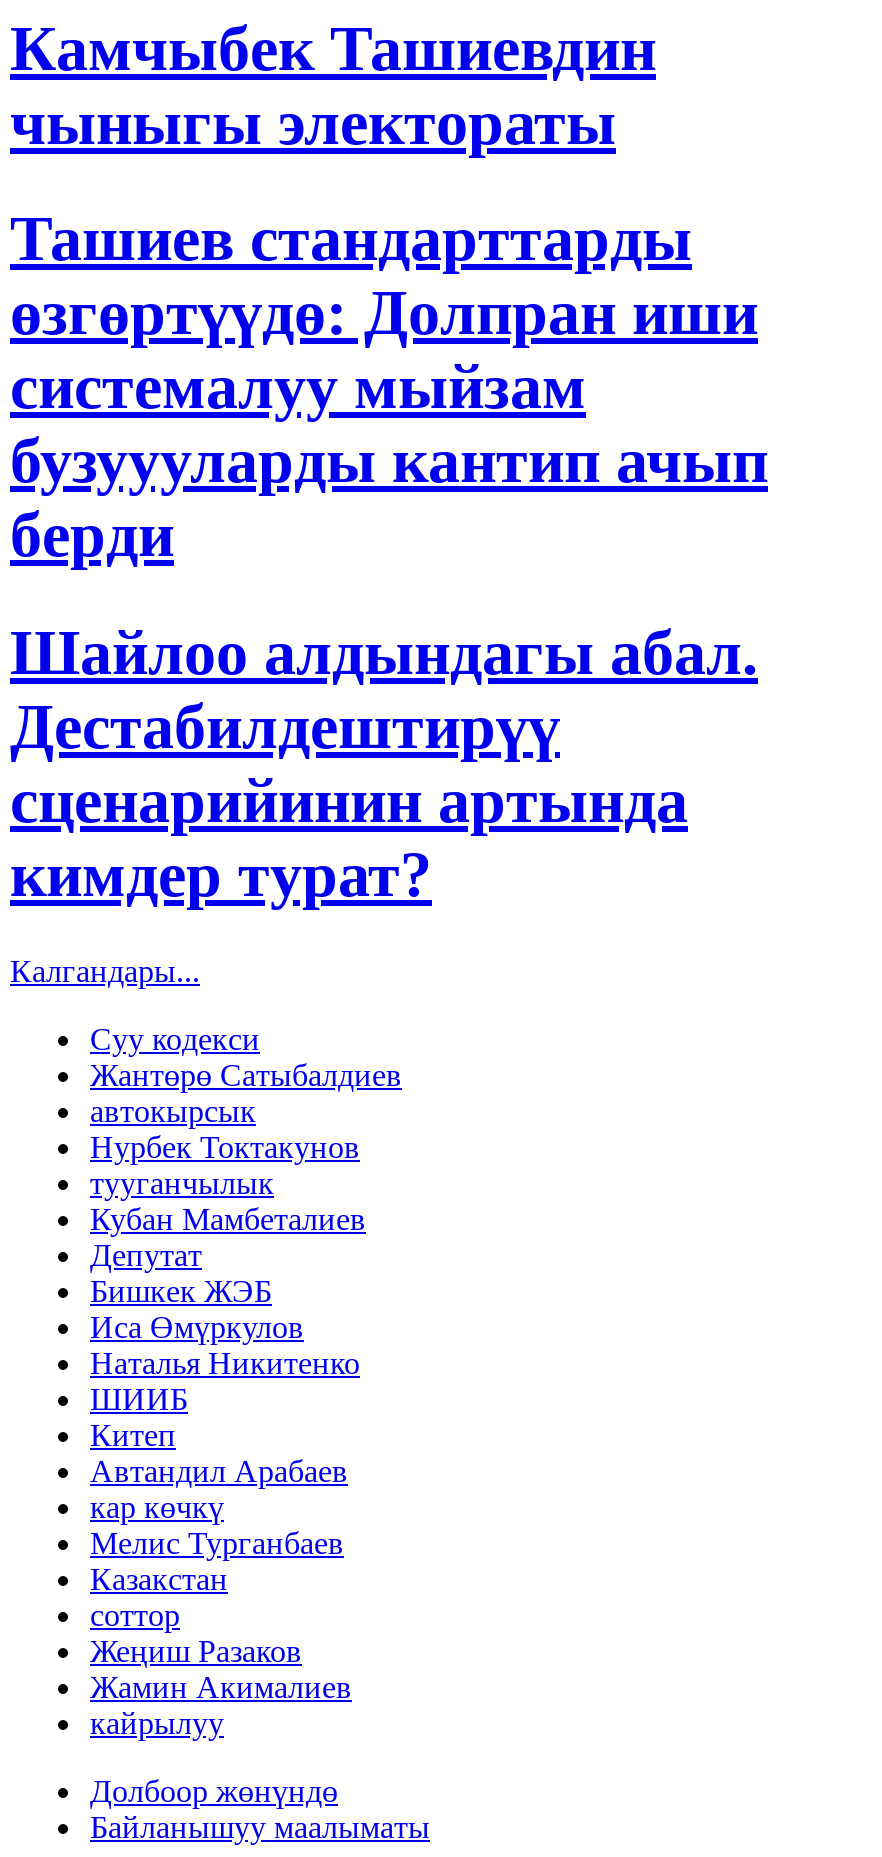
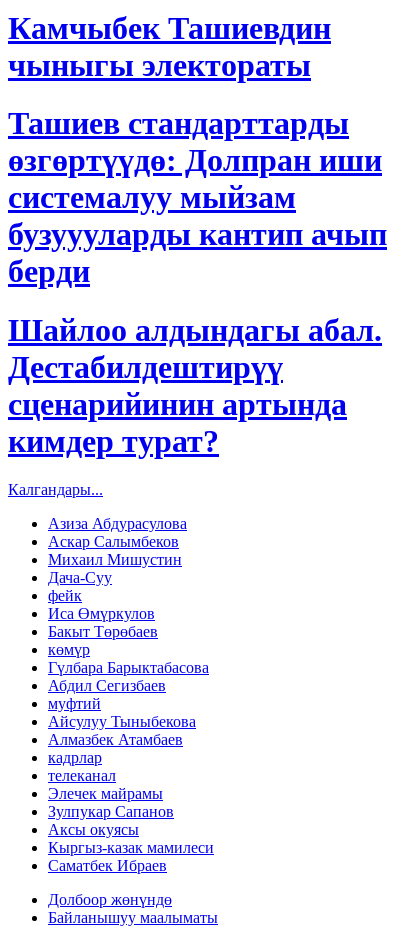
- Суу кодекси
- Жантөрө Сатыбалдиев
- автокырсык
- Нурбек Токтакунов
- тууганчылык
- Кубан Мамбеталиев
- Депутат
- Бишкек ЖЭБ
+ Азиза Абдурасулова
+ Аскар Салымбеков
+ Михаил Мишустин
+ Дача-Суу
+ фейк

moved up: Иса Өмүркулов

- Наталья Никитенко
- ШИИБ
- Китеп
- Автандил Арабаев
- кар көчкү
- Мелис Турганбаев
- Казакстан
- соттор
- Жеңиш Разаков
- Жамин Акималиев
- кайрылуу
+ Бакыт Төрөбаев
+ көмүр
+ Гүлбара Барыктабасова
+ Абдил Сегизбаев
+ муфтий
+ Айсулуу Тыныбекова
+ Алмазбек Атамбаев
+ кадрлар
+ телеканал
+ Элечек майрамы
+ Зулпукар Сапанов
+ Аксы окуясы
+ Кыргыз-казак мамилеси
+ Саматбек Ибраев
